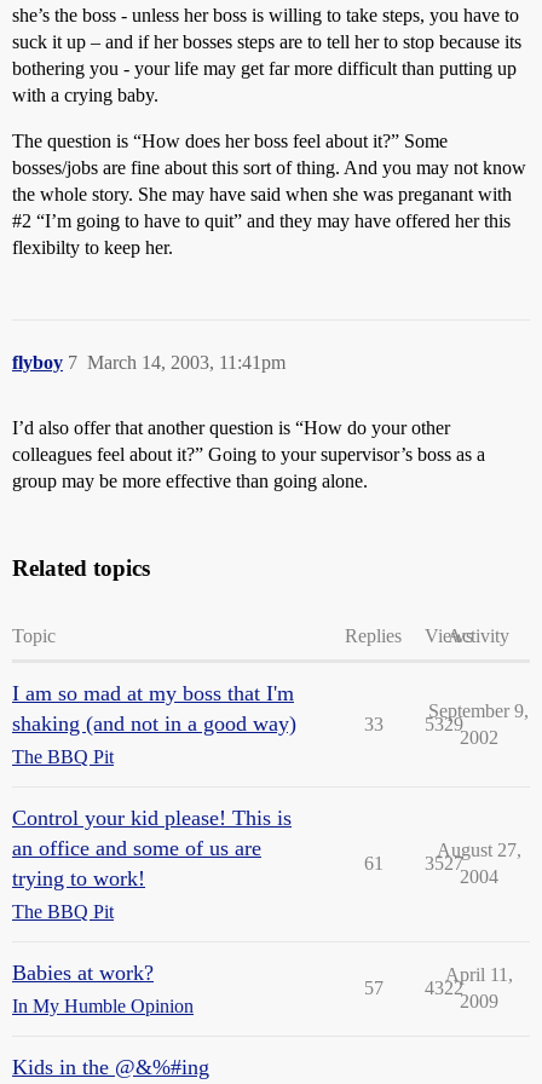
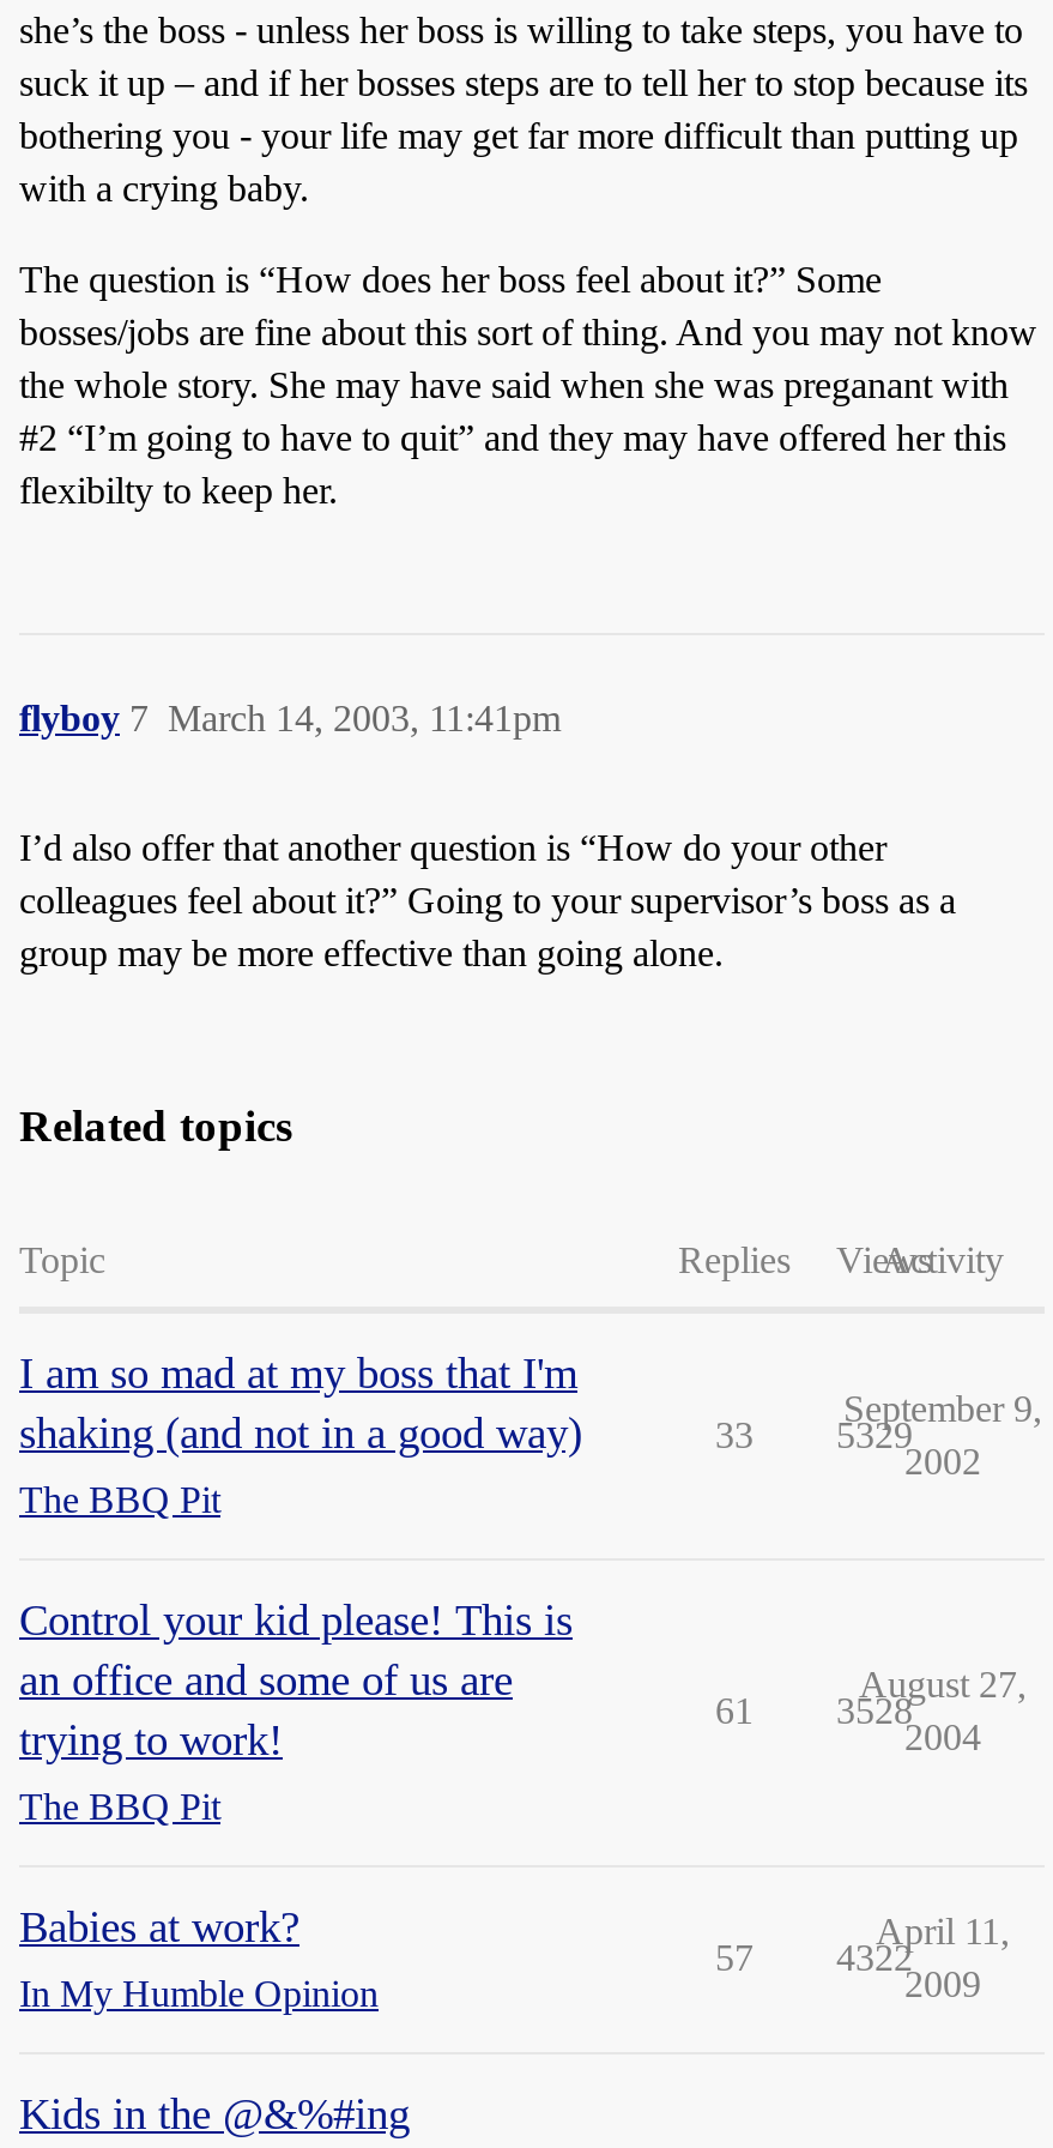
- 3527
+ 3528
